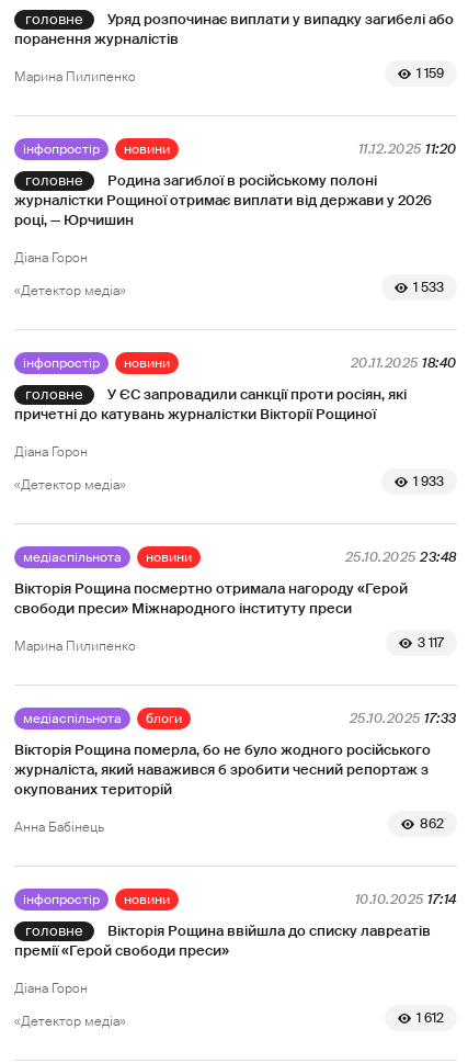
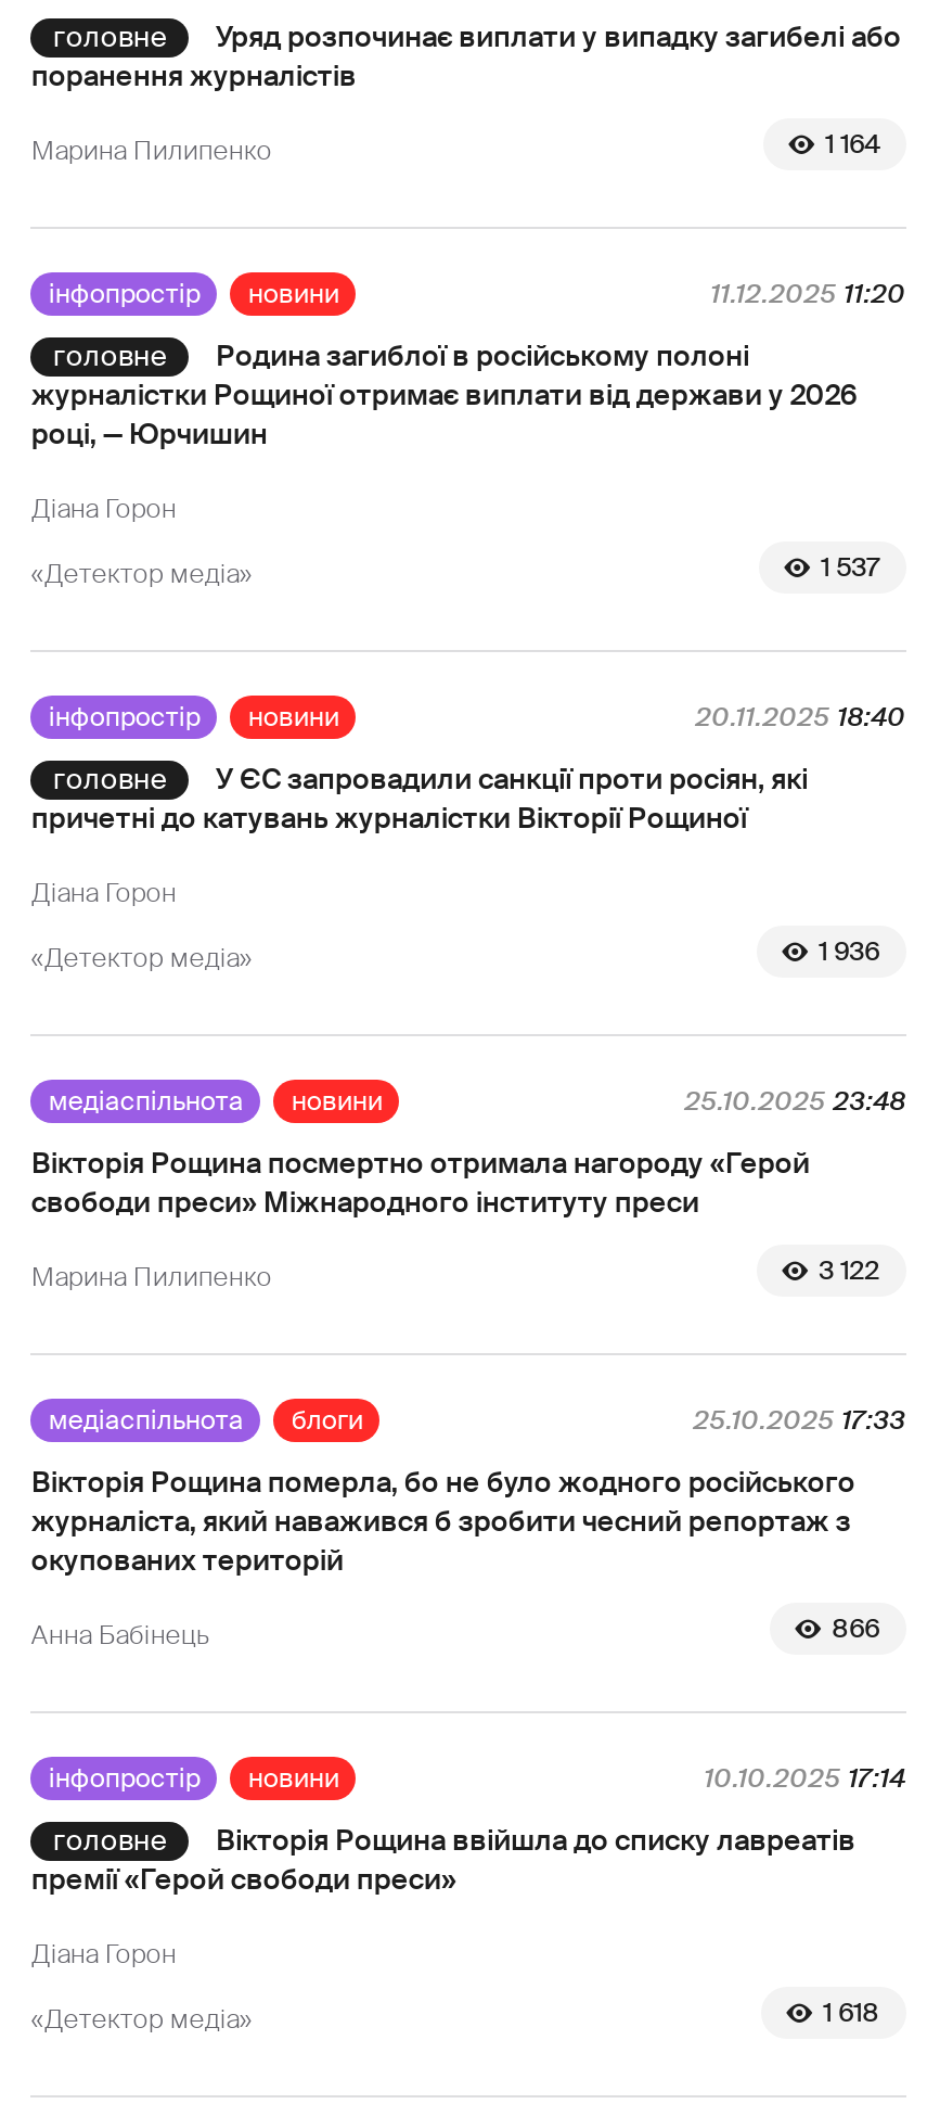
- 1 159
+ 1 164

- 1 533
+ 1 537

- 1 933
+ 1 936

- 3 117
+ 3 122

- 862
+ 866

- 1 612
+ 1 618
